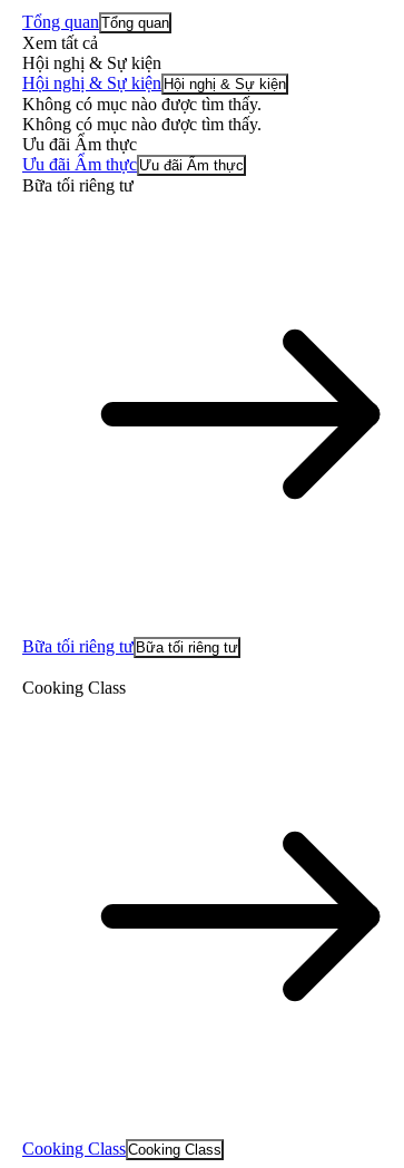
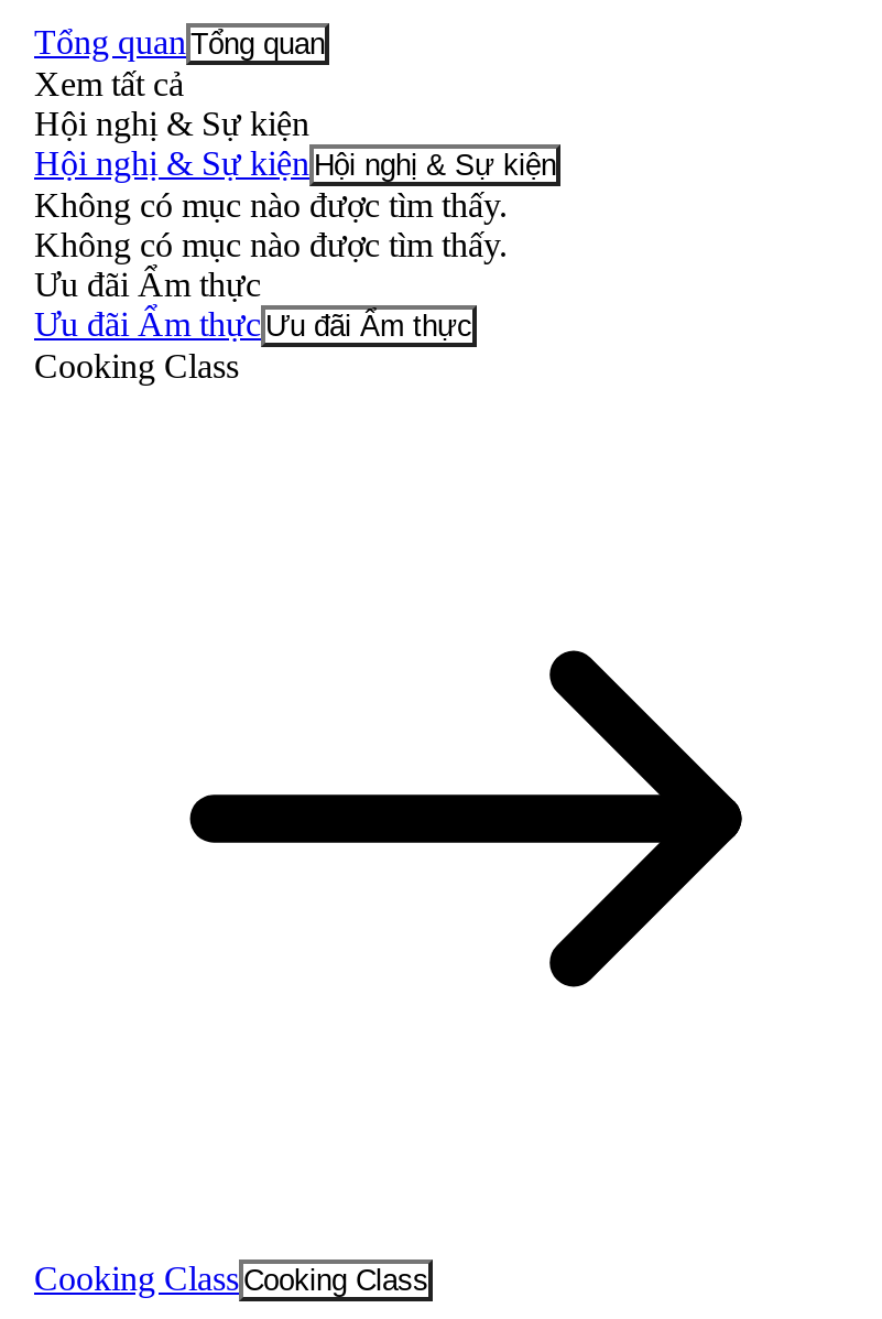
- Bữa tối riêng tư

- Bữa tối riêng tư Bữa tối riêng tư
